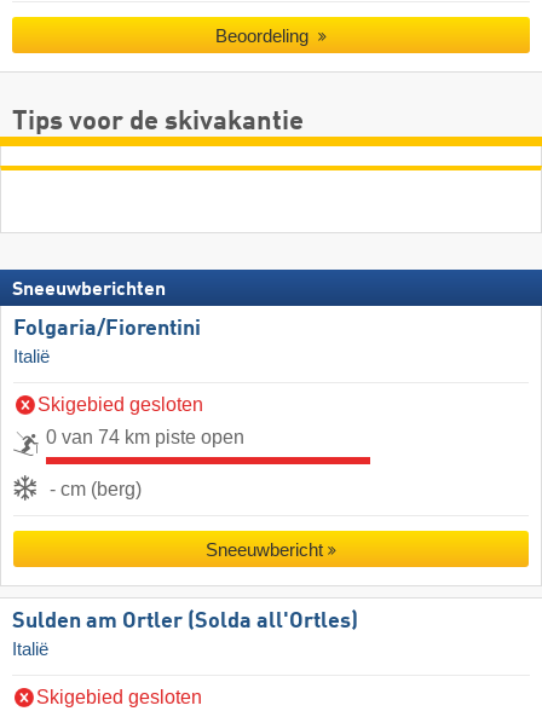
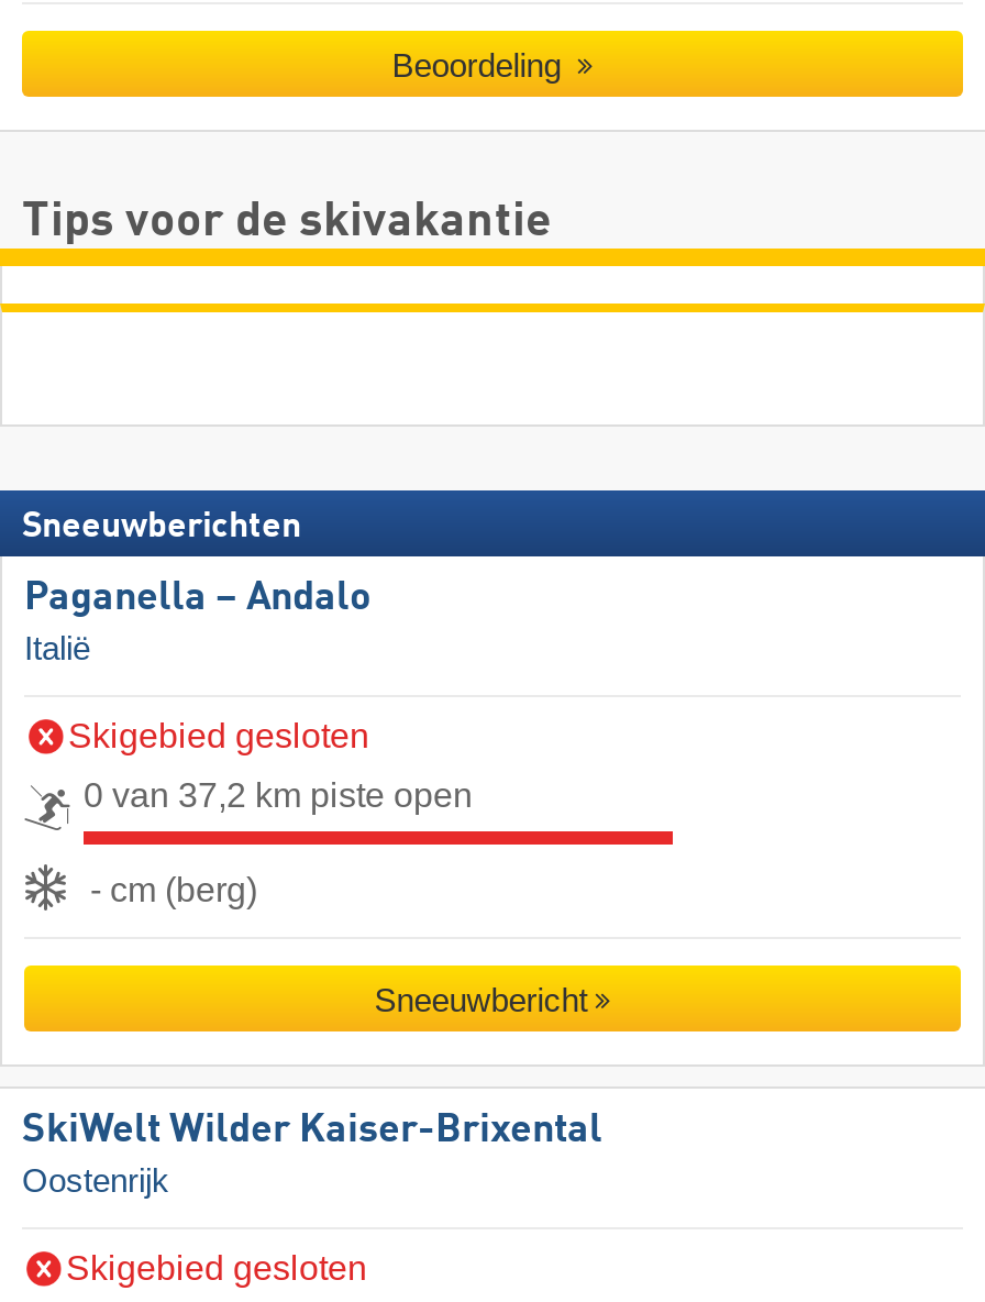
- Folgaria/Fiorentini
+ Paganella – Andalo

- 0 van 74 km piste open
+ 0 van 37,2 km piste open

- Sulden am Ortler (Solda all'Ortles)
- Italië
+ SkiWelt Wilder Kaiser-Brixental
+ Oostenrijk
